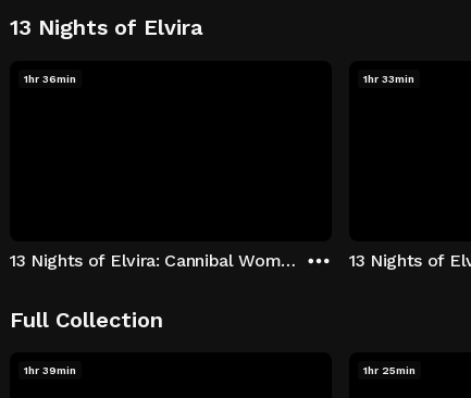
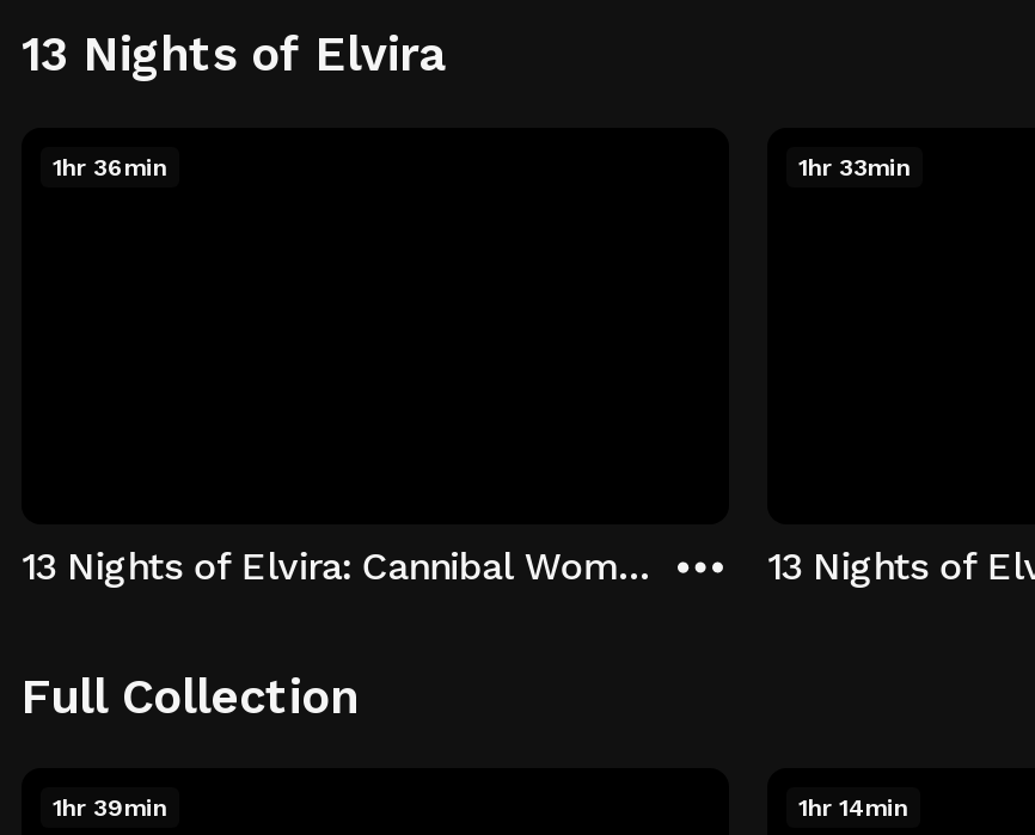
- 1hr 25min
+ 1hr 14min
